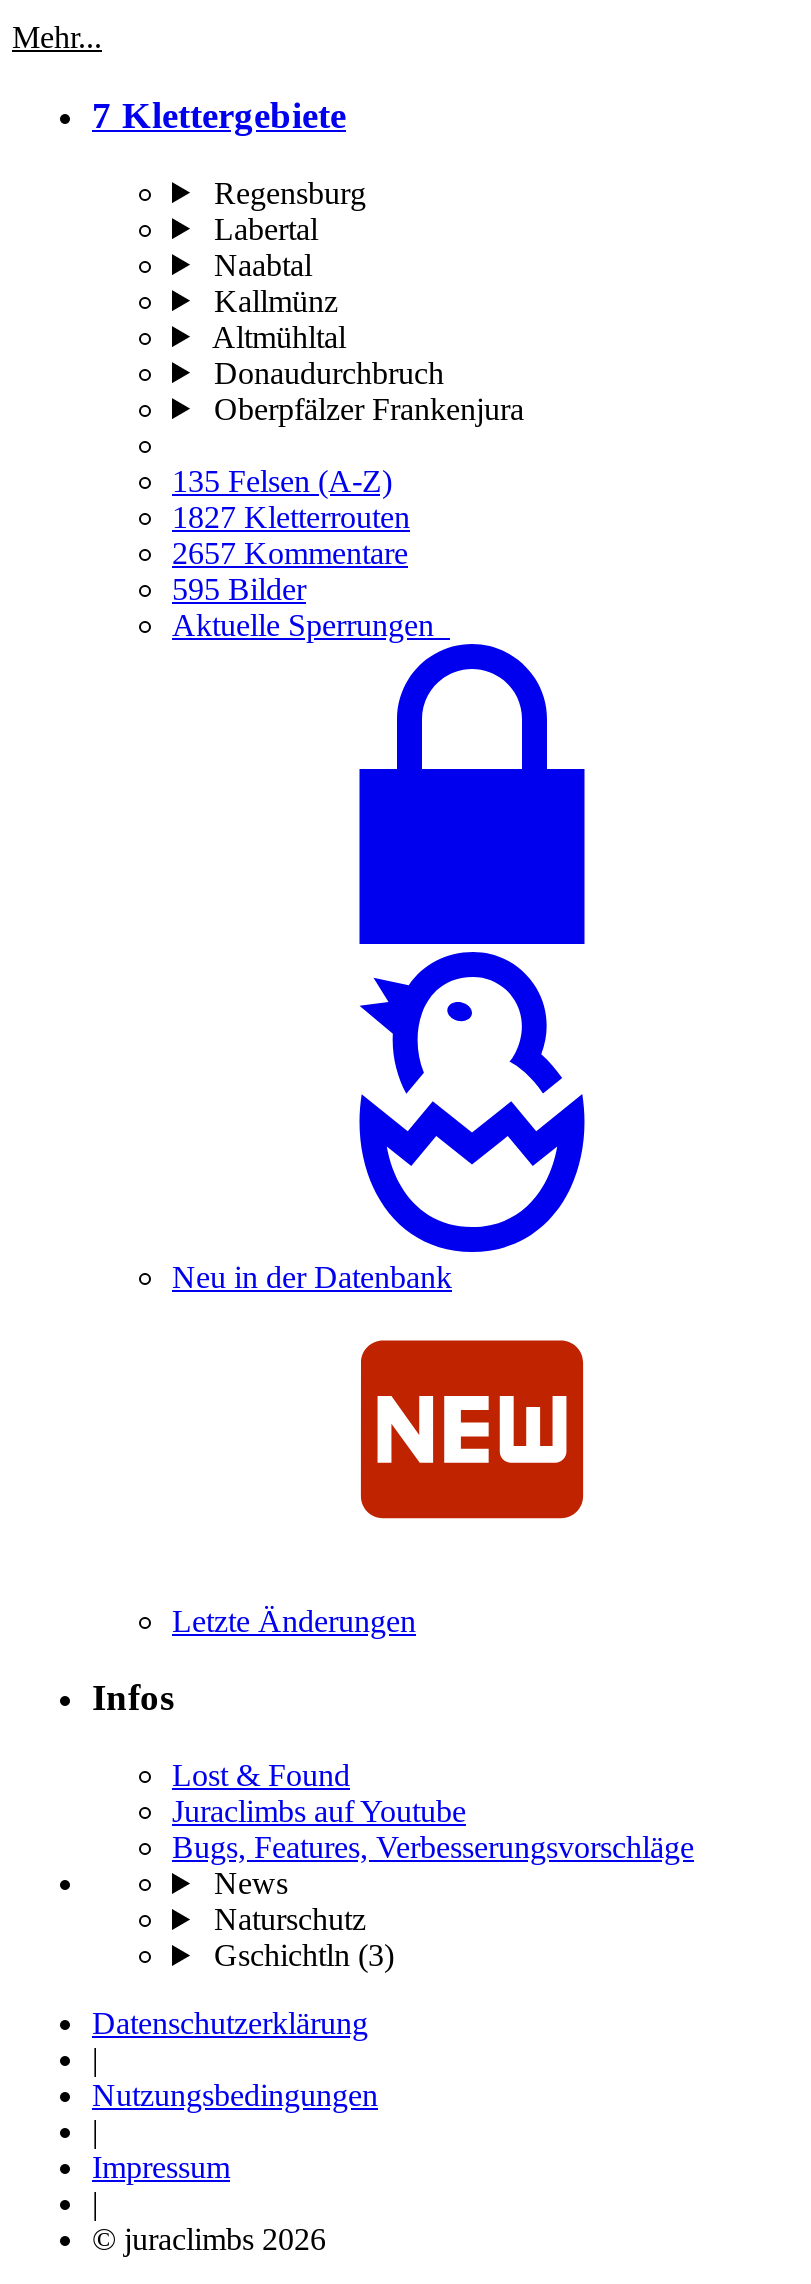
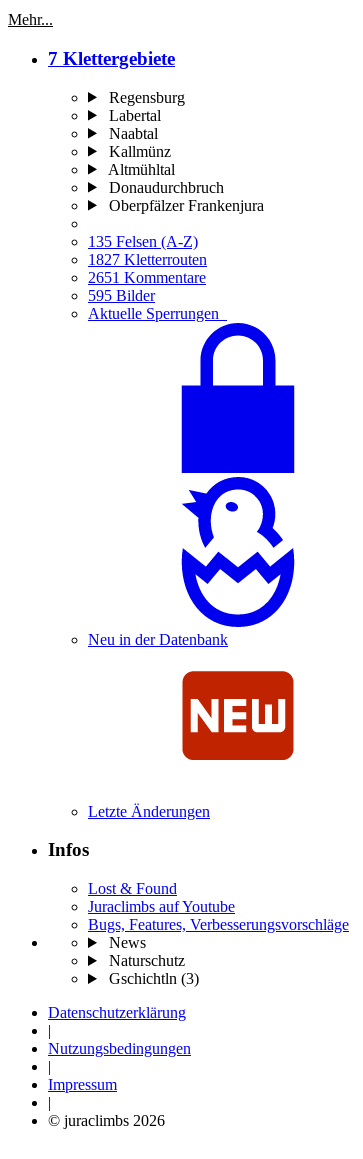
- 2657 Kommentare
+ 2651 Kommentare
